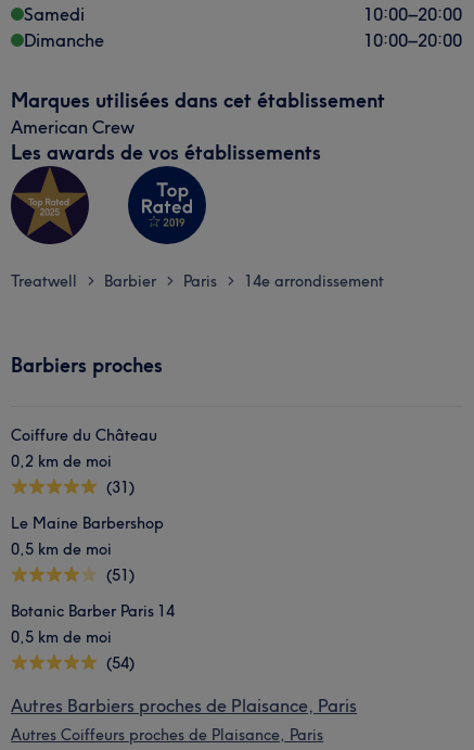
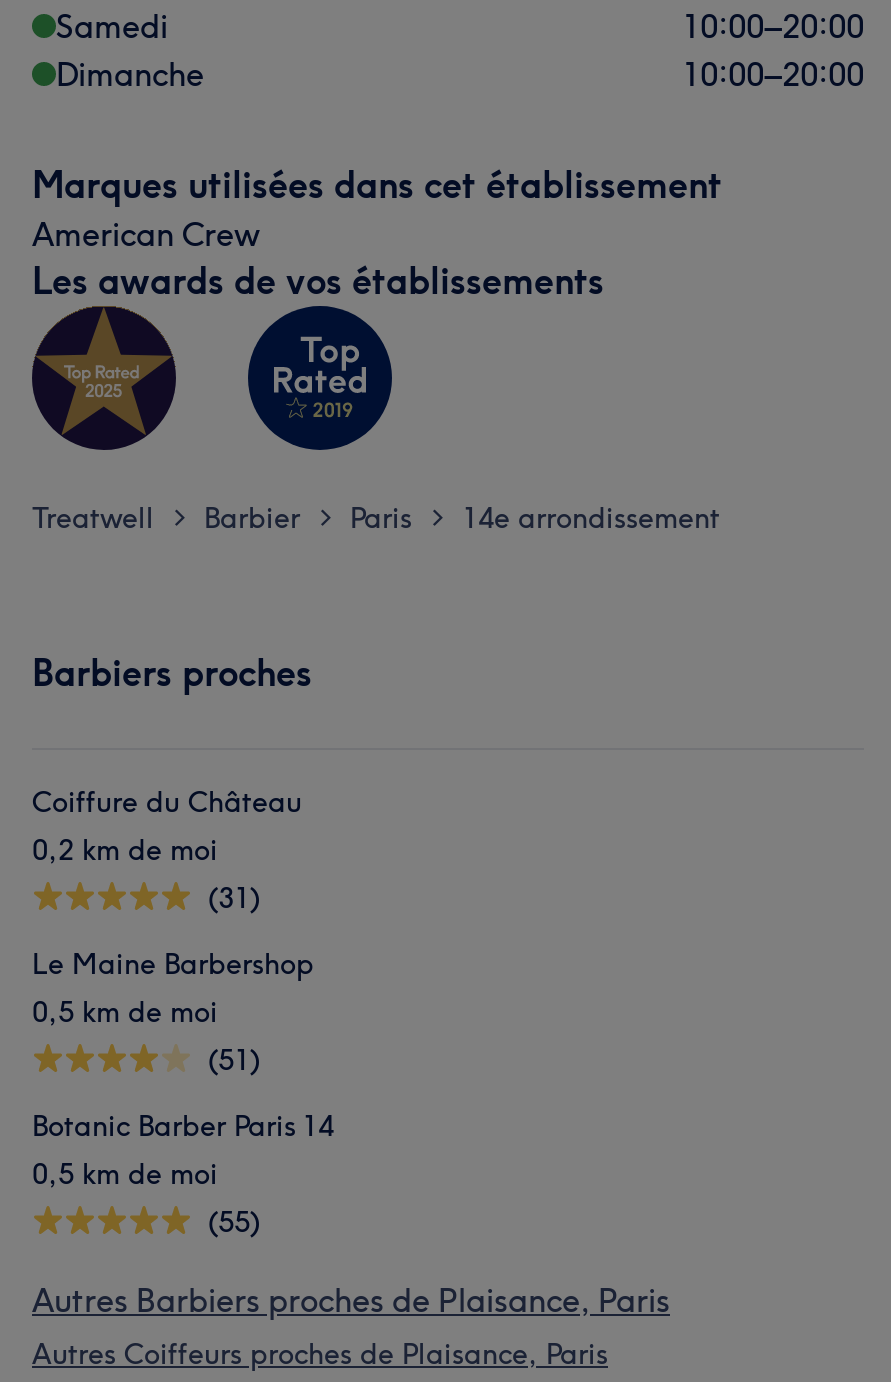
- (54)
+ (55)
